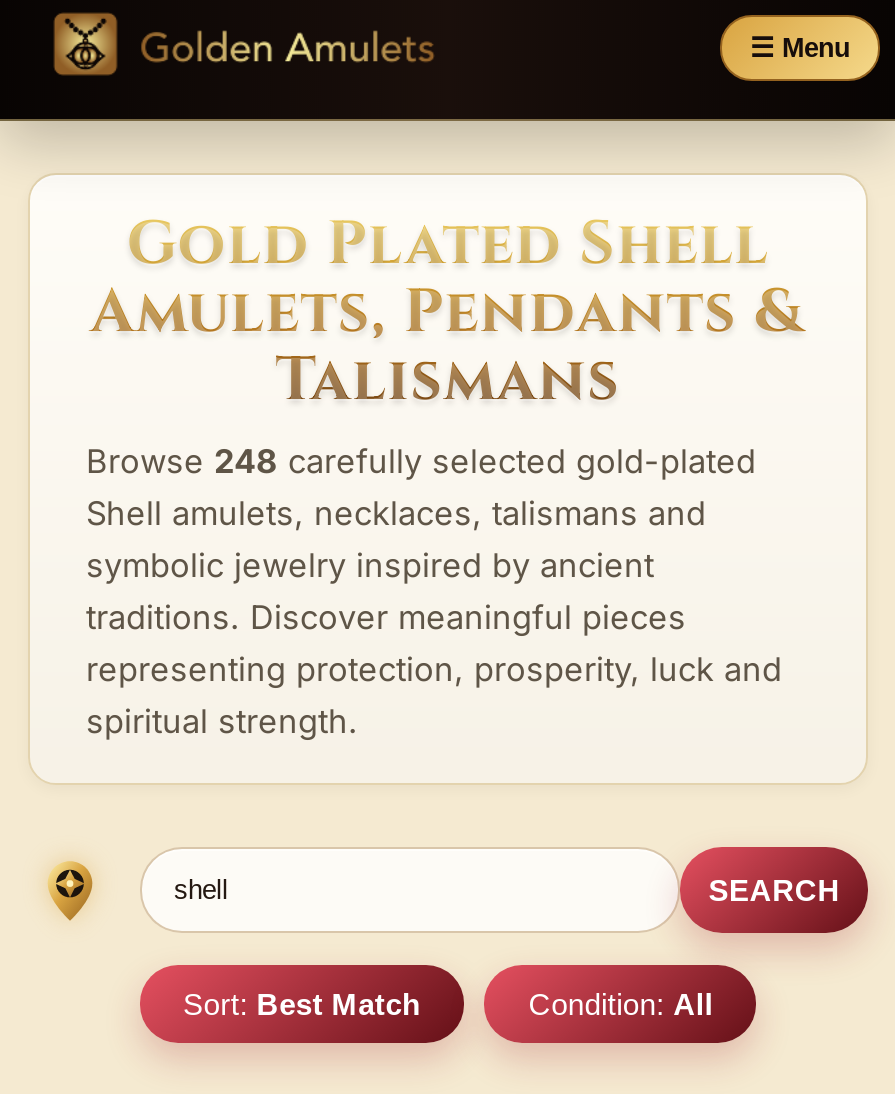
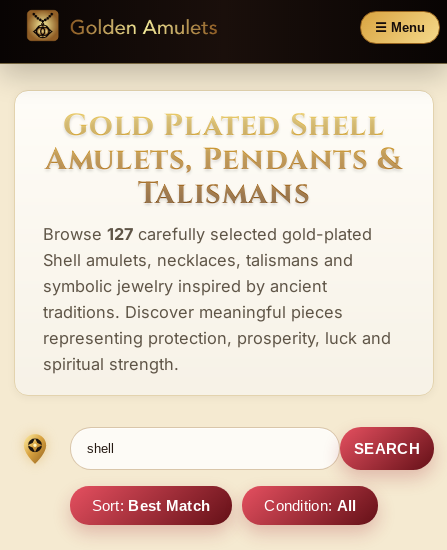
- Browse 248 carefully selected gold-plated
+ Browse 127 carefully selected gold-plated
